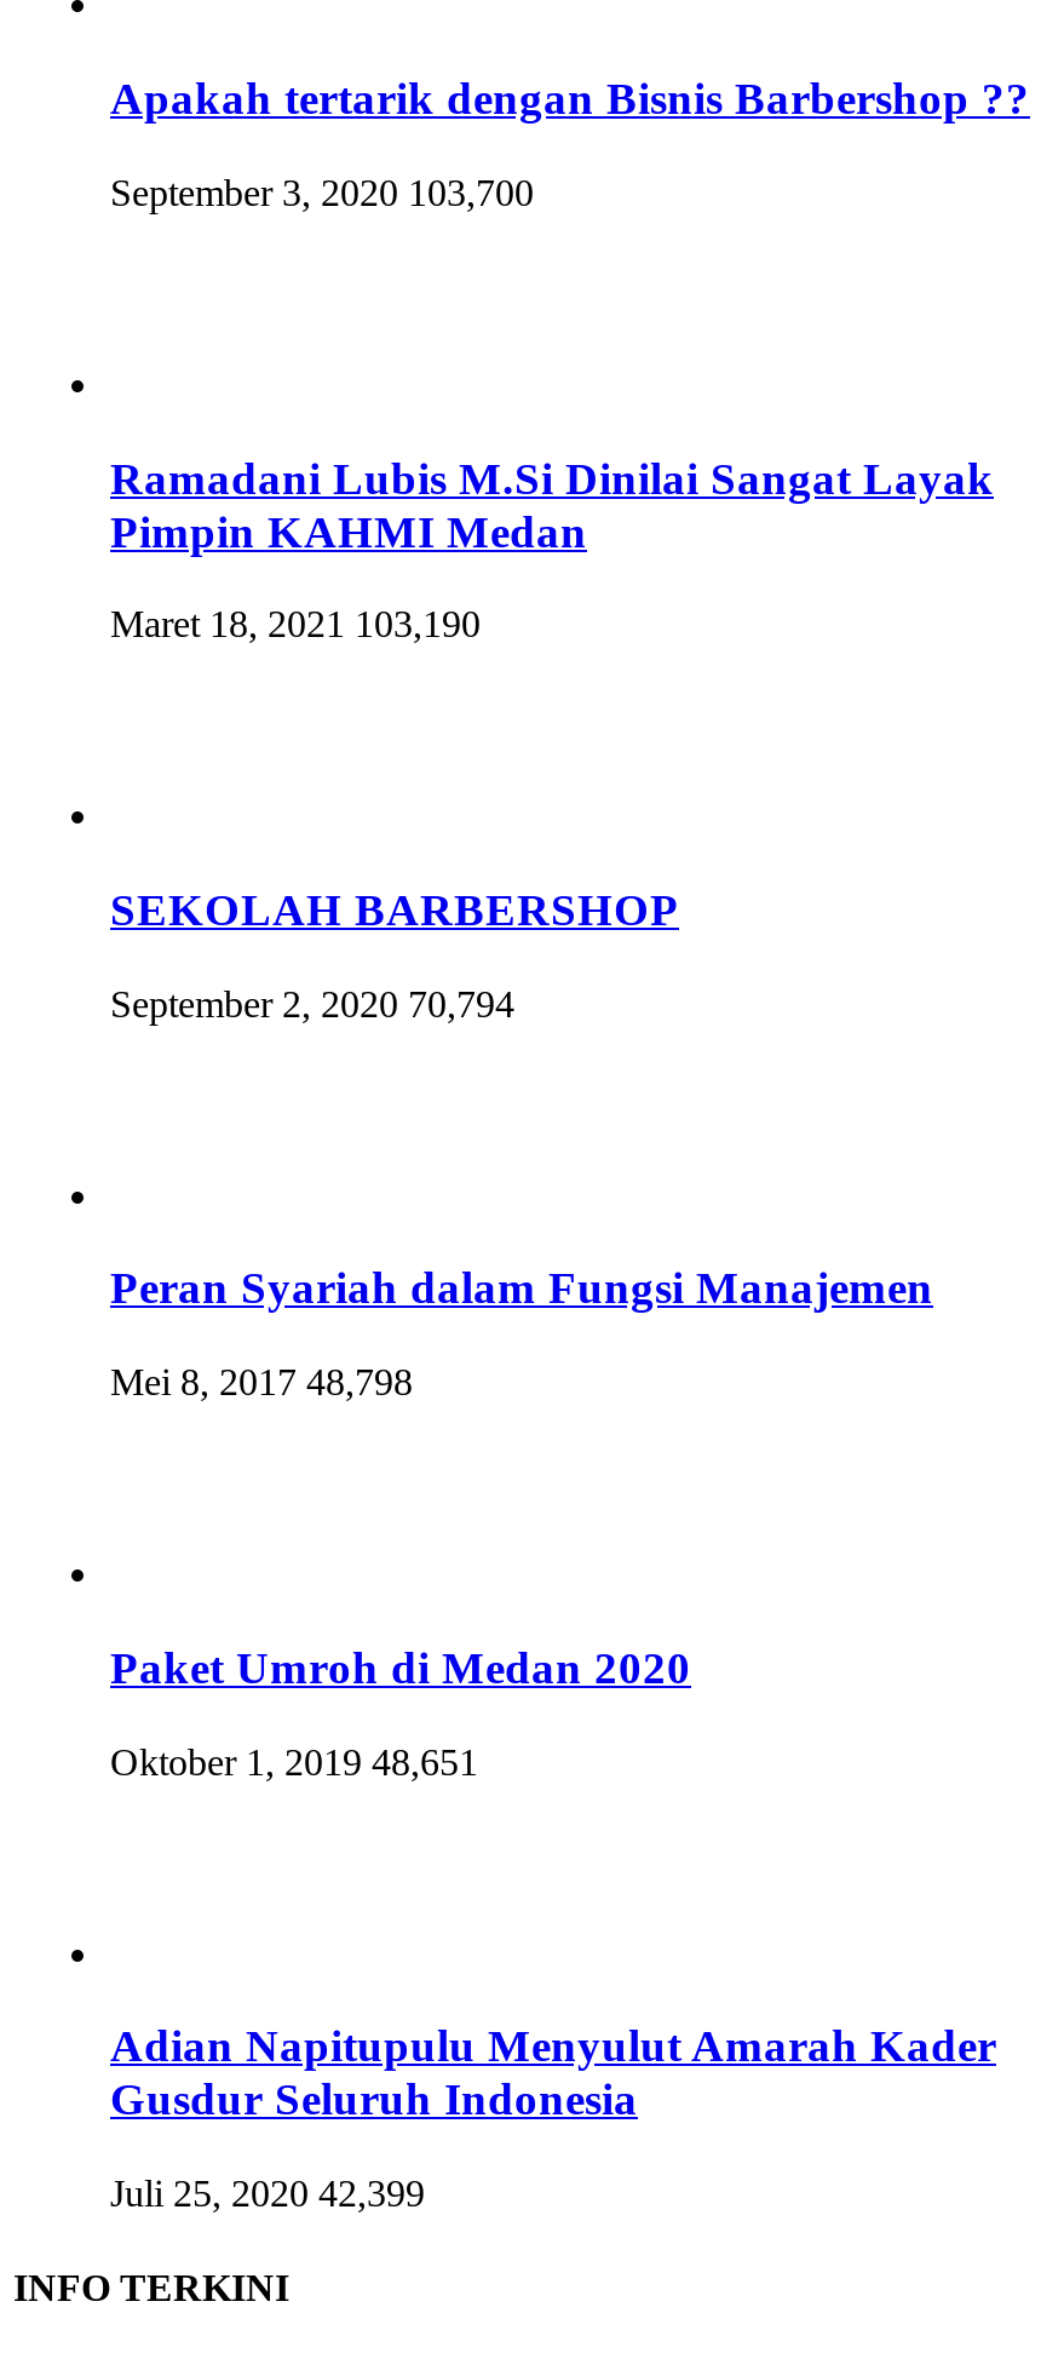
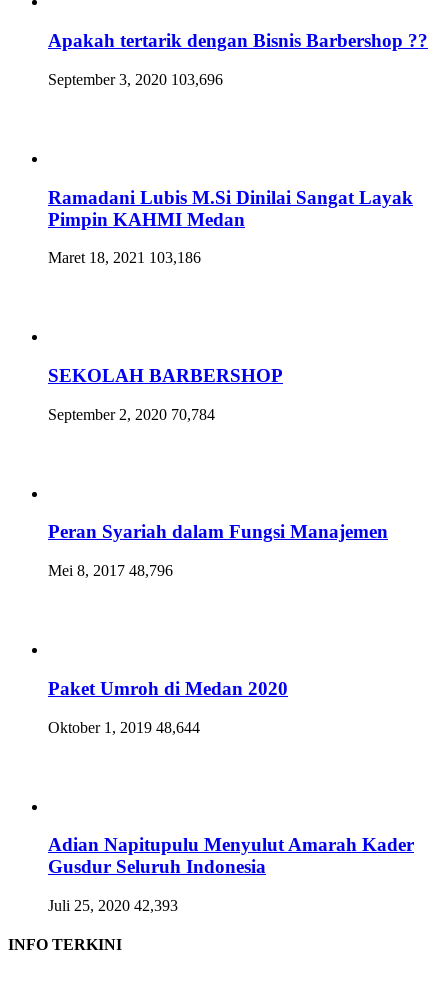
- September 3, 2020 103,700
+ September 3, 2020 103,696

- Maret 18, 2021 103,190
+ Maret 18, 2021 103,186

- September 2, 2020 70,794
+ September 2, 2020 70,784

- Mei 8, 2017 48,798
+ Mei 8, 2017 48,796

- Oktober 1, 2019 48,651
+ Oktober 1, 2019 48,644

- Juli 25, 2020 42,399
+ Juli 25, 2020 42,393
